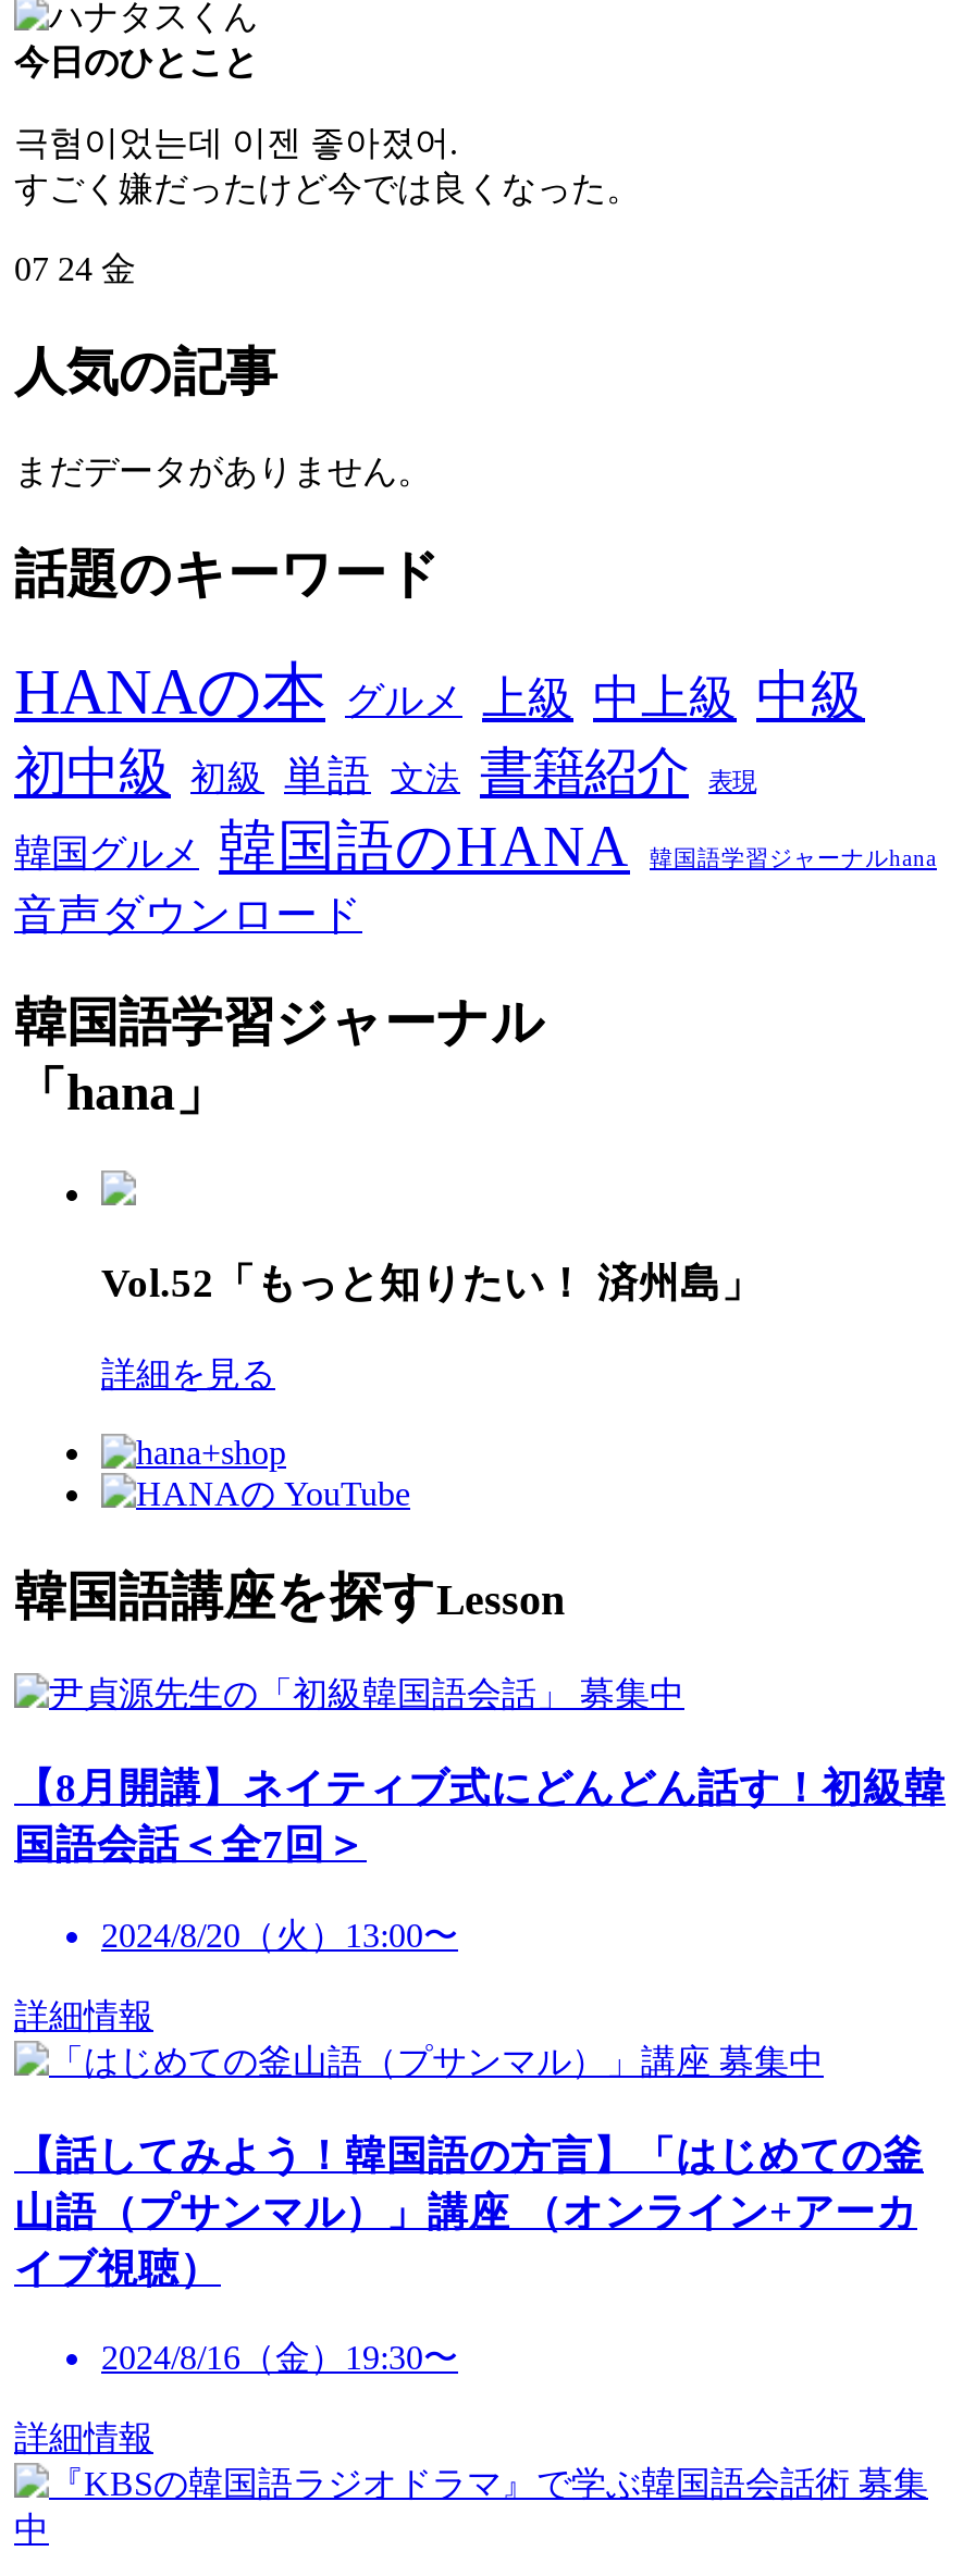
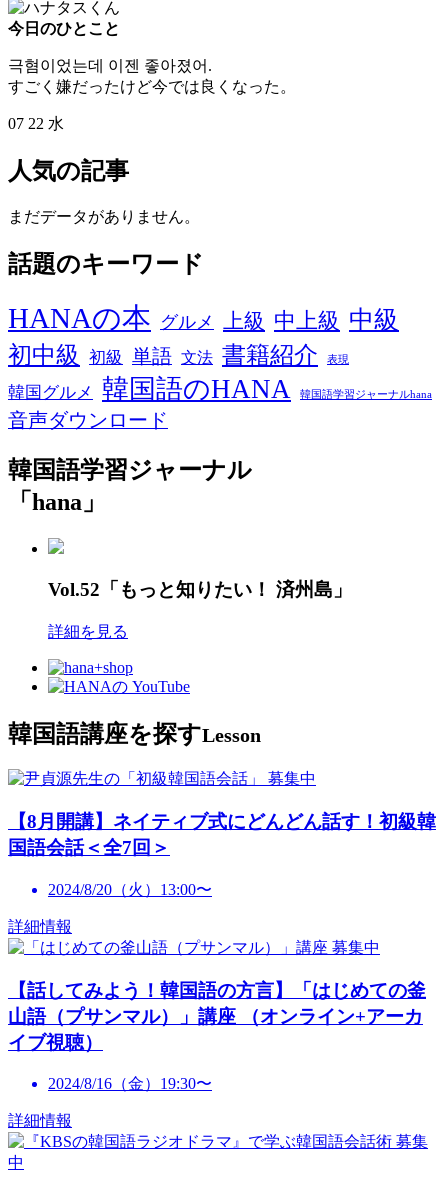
- 07 24 金
+ 07 22 水
